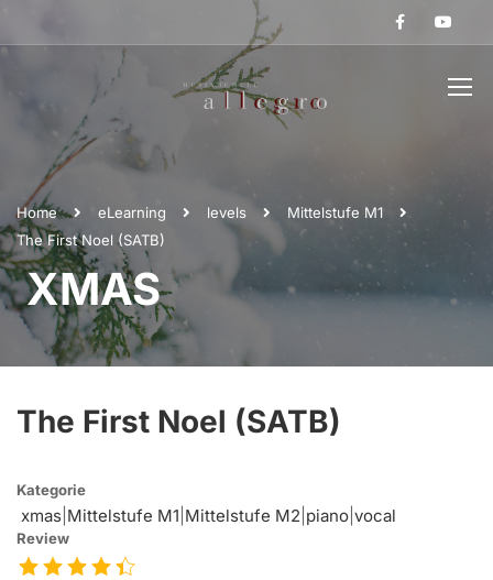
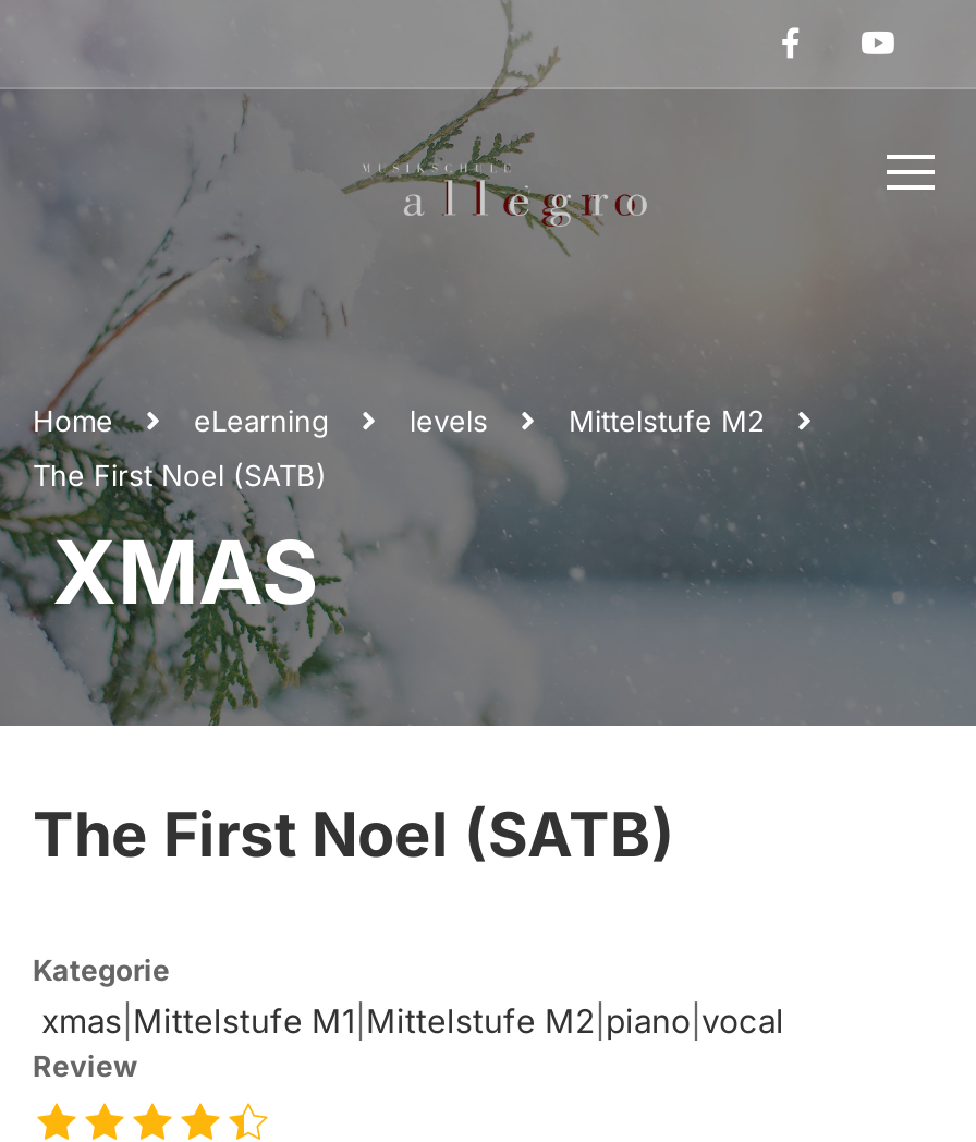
- Mittelstufe M1
+ Mittelstufe M2
